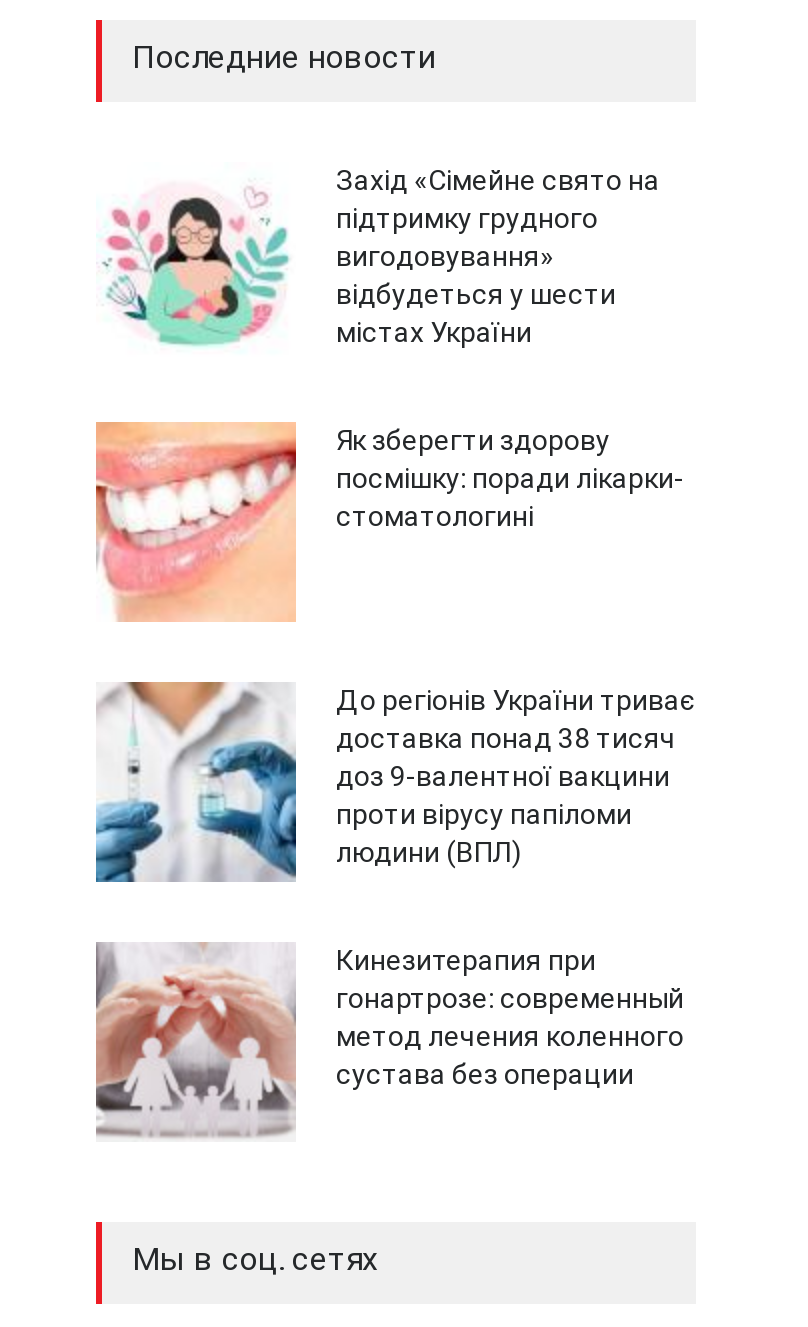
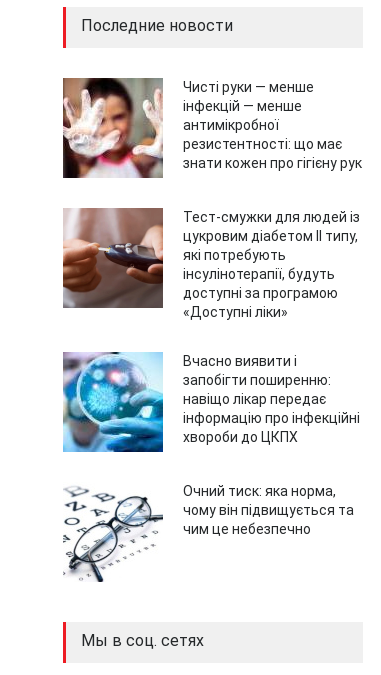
- [image]
- Захід «Сімейне свято на
- підтримку грудного
- вигодовування»
- відбудеться у шести
- містах України
+ [image]
+ Чисті руки — менше
+ інфекцій — менше
+ антимікробної
+ резистентності: що має
+ знати кожен про гігієну рук

- [image]
- Як зберегти здорову
- посмішку: поради лікарки-
- стоматологині
+ [image]
+ Тест-смужки для людей із
+ цукровим діабетом ІІ типу,
+ які потребують
+ інсулінотерапії, будуть
+ доступні за програмою
+ «Доступні ліки»

- [image]
- До регіонів України триває
- доставка понад 38 тисяч
- доз 9-валентної вакцини
- проти вірусу папіломи
- людини (ВПЛ)
+ [image]
+ Вчасно виявити і
+ запобігти поширенню:
+ навіщо лікар передає
+ інформацію про інфекційні
+ хвороби до ЦКПХ

- [image]
- Кинезитерапия при
- гонартрозе: современный
- метод лечения коленного
- сустава без операции
+ [image]
+ Очний тиск: яка норма,
+ чому він підвищується та
+ чим це небезпечно
